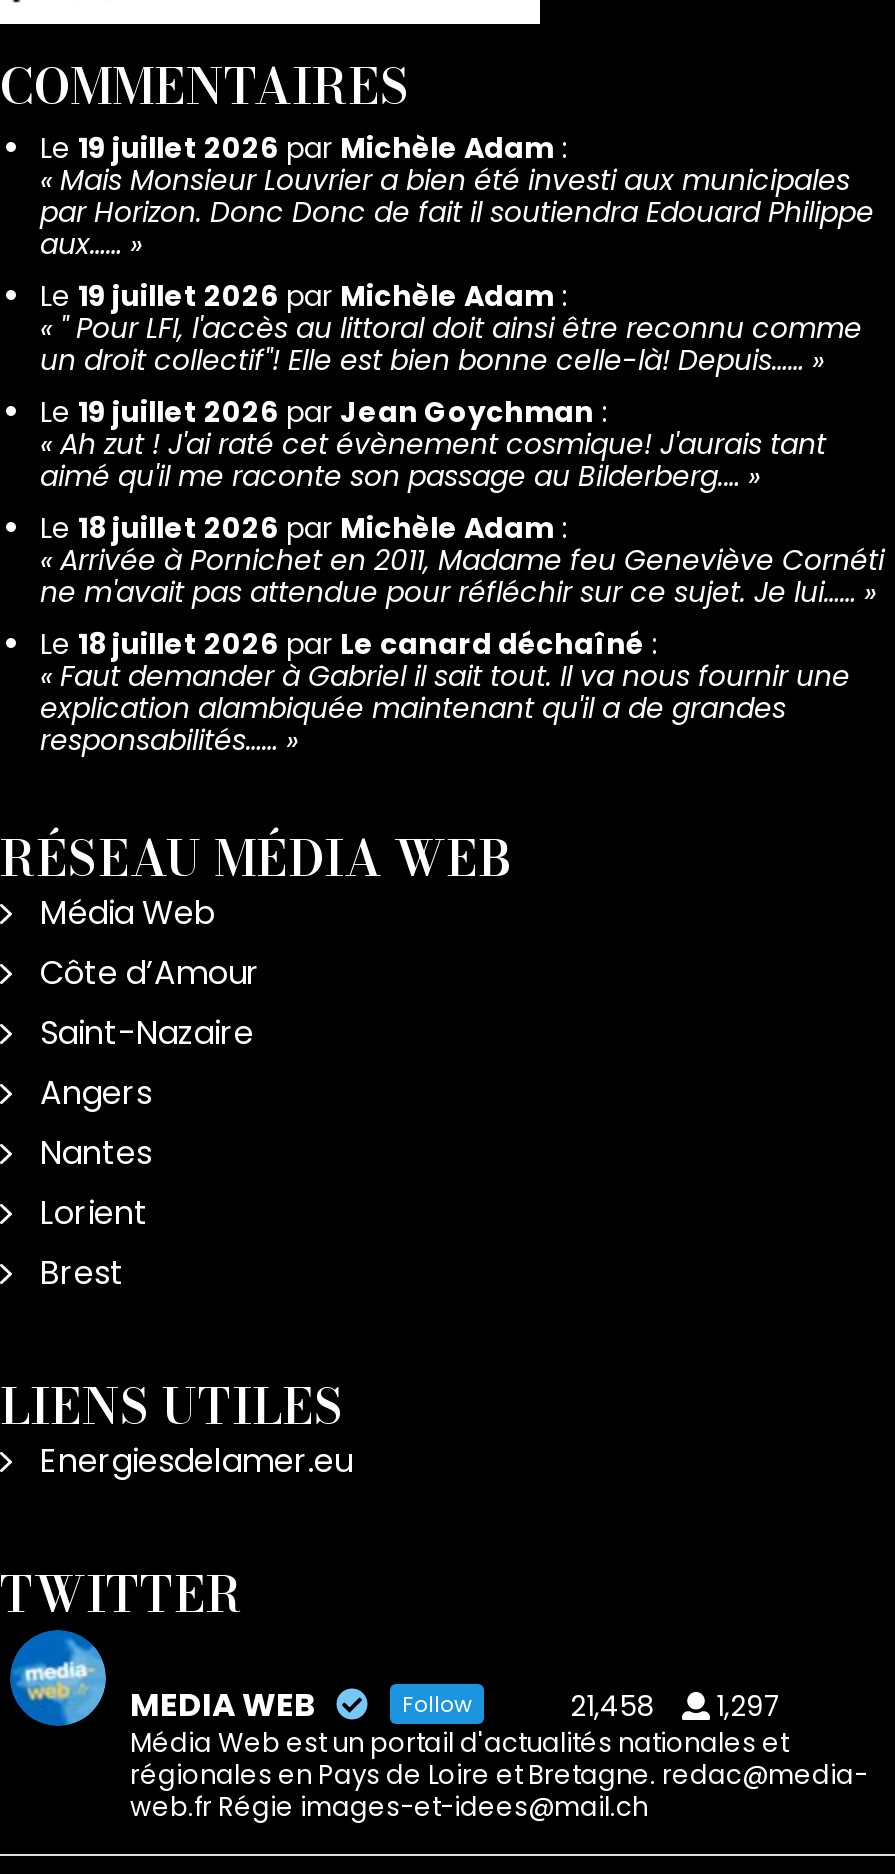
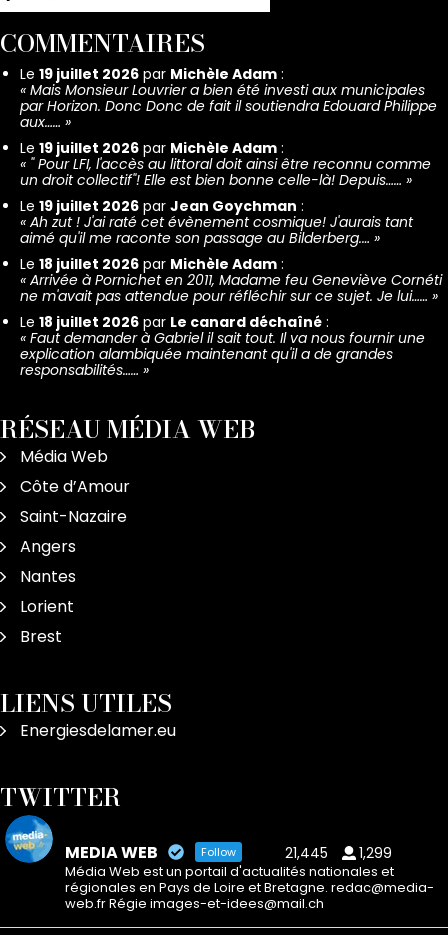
- 21,458
+ 21,445

- 1,297
+ 1,299
